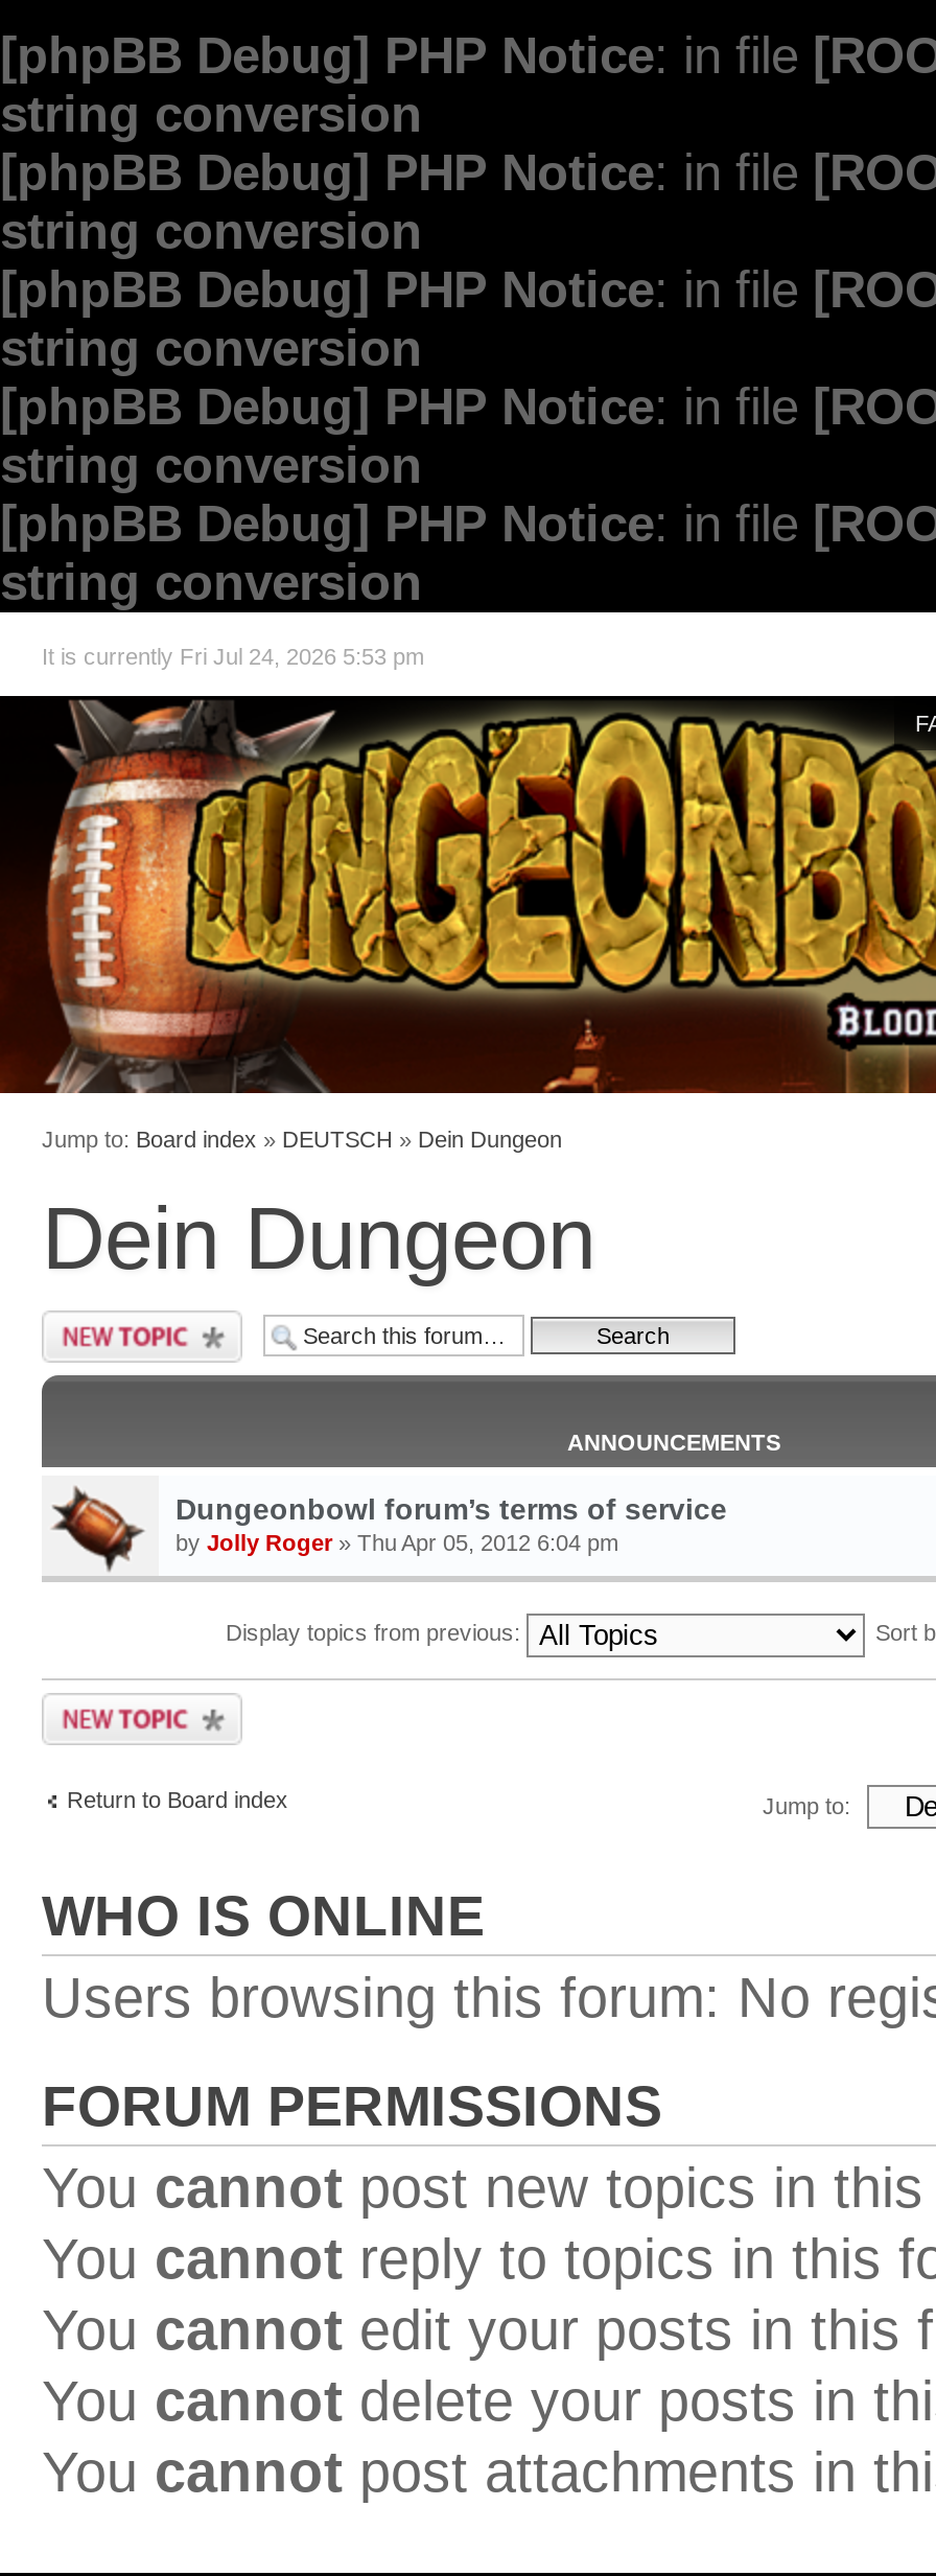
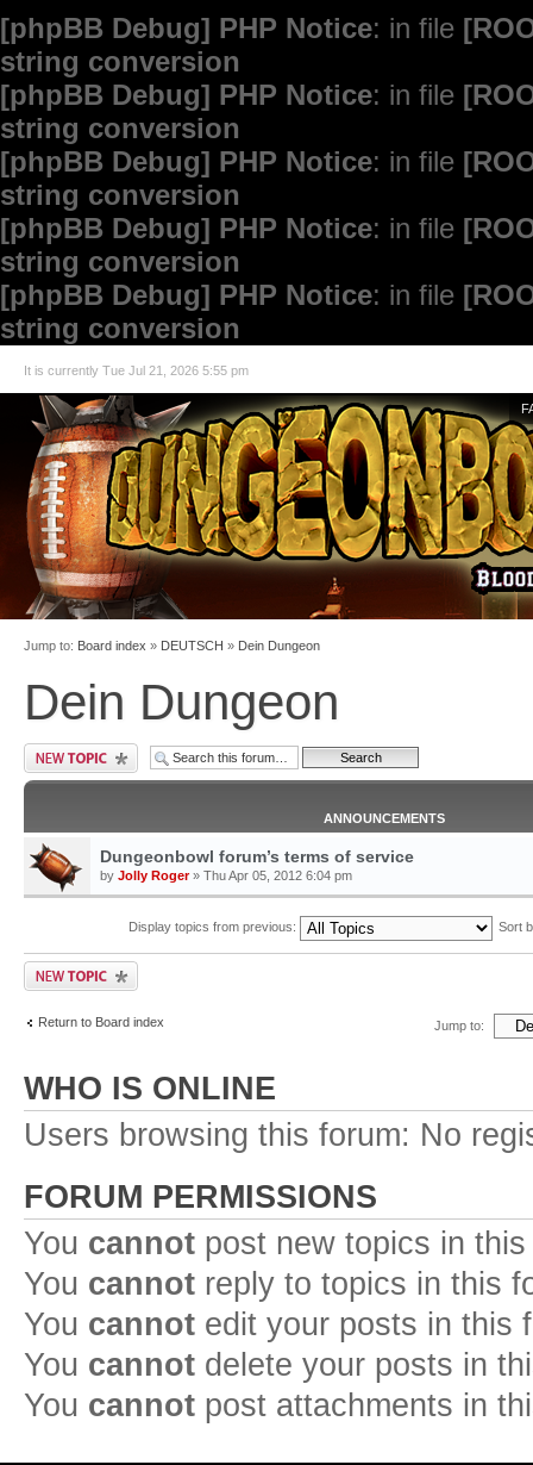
- It is currently Fri Jul 24, 2026 5:53 pm
+ It is currently Tue Jul 21, 2026 5:55 pm
